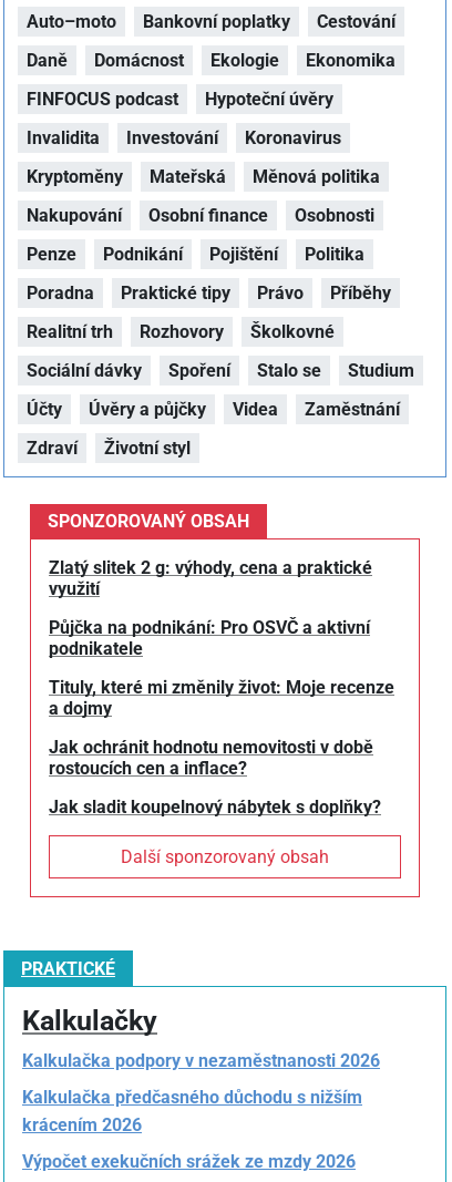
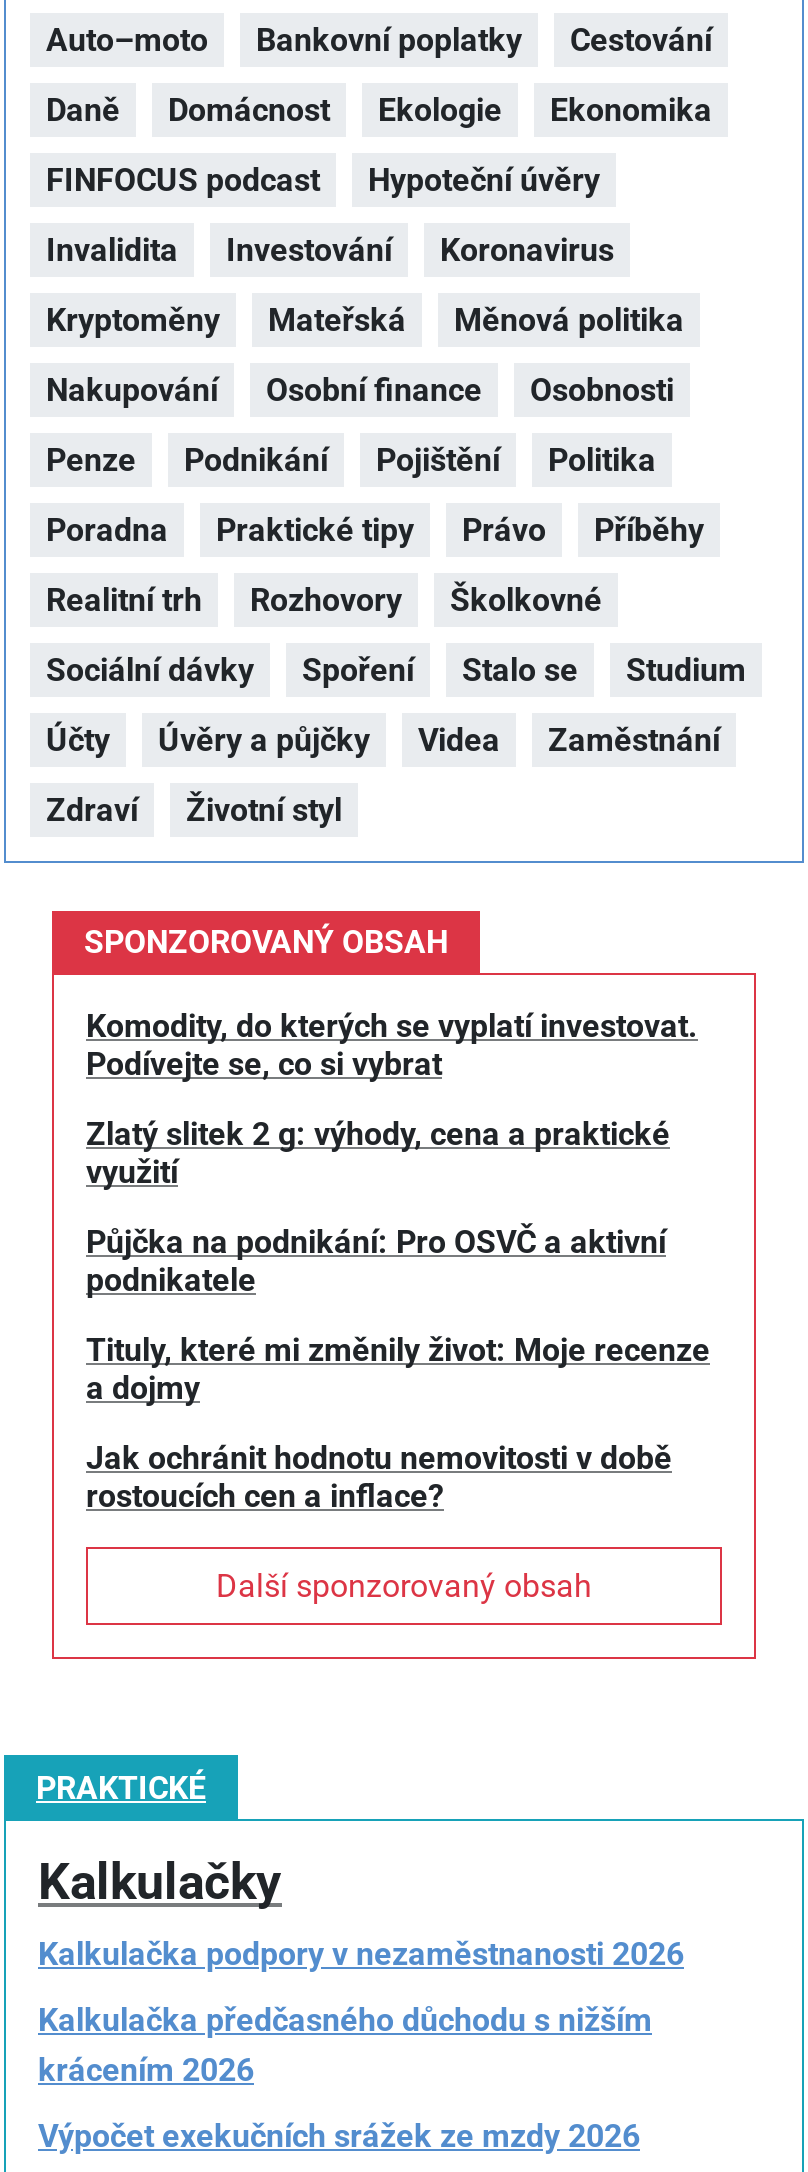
+ Komodity, do kterých se vyplatí investovat.
+ Podívejte se, co si vybrat

moved down: Zlatý slitek 2 g: výhody, cena a praktické | využití | Půjčka na podnikání: Pro OSVČ a aktivní | podnikatele | Tituly, které mi změnily život: Moje recenze | a dojmy | Jak ochránit hodnotu nemovitosti v době | rostoucích cen a inflace?

- Jak sladit koupelnový nábytek s doplňky?
